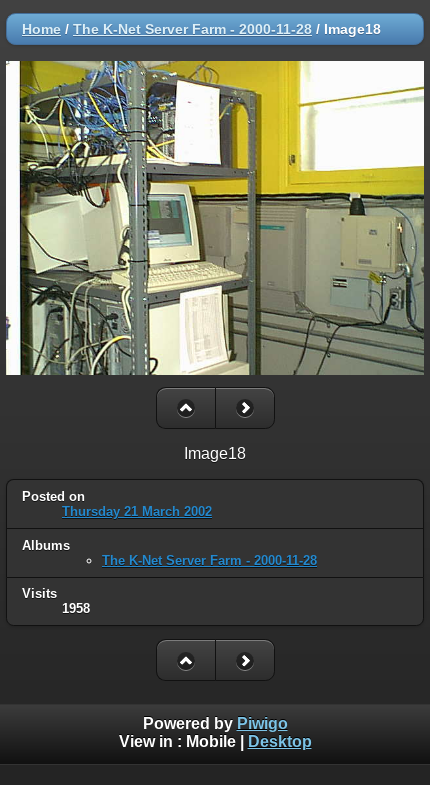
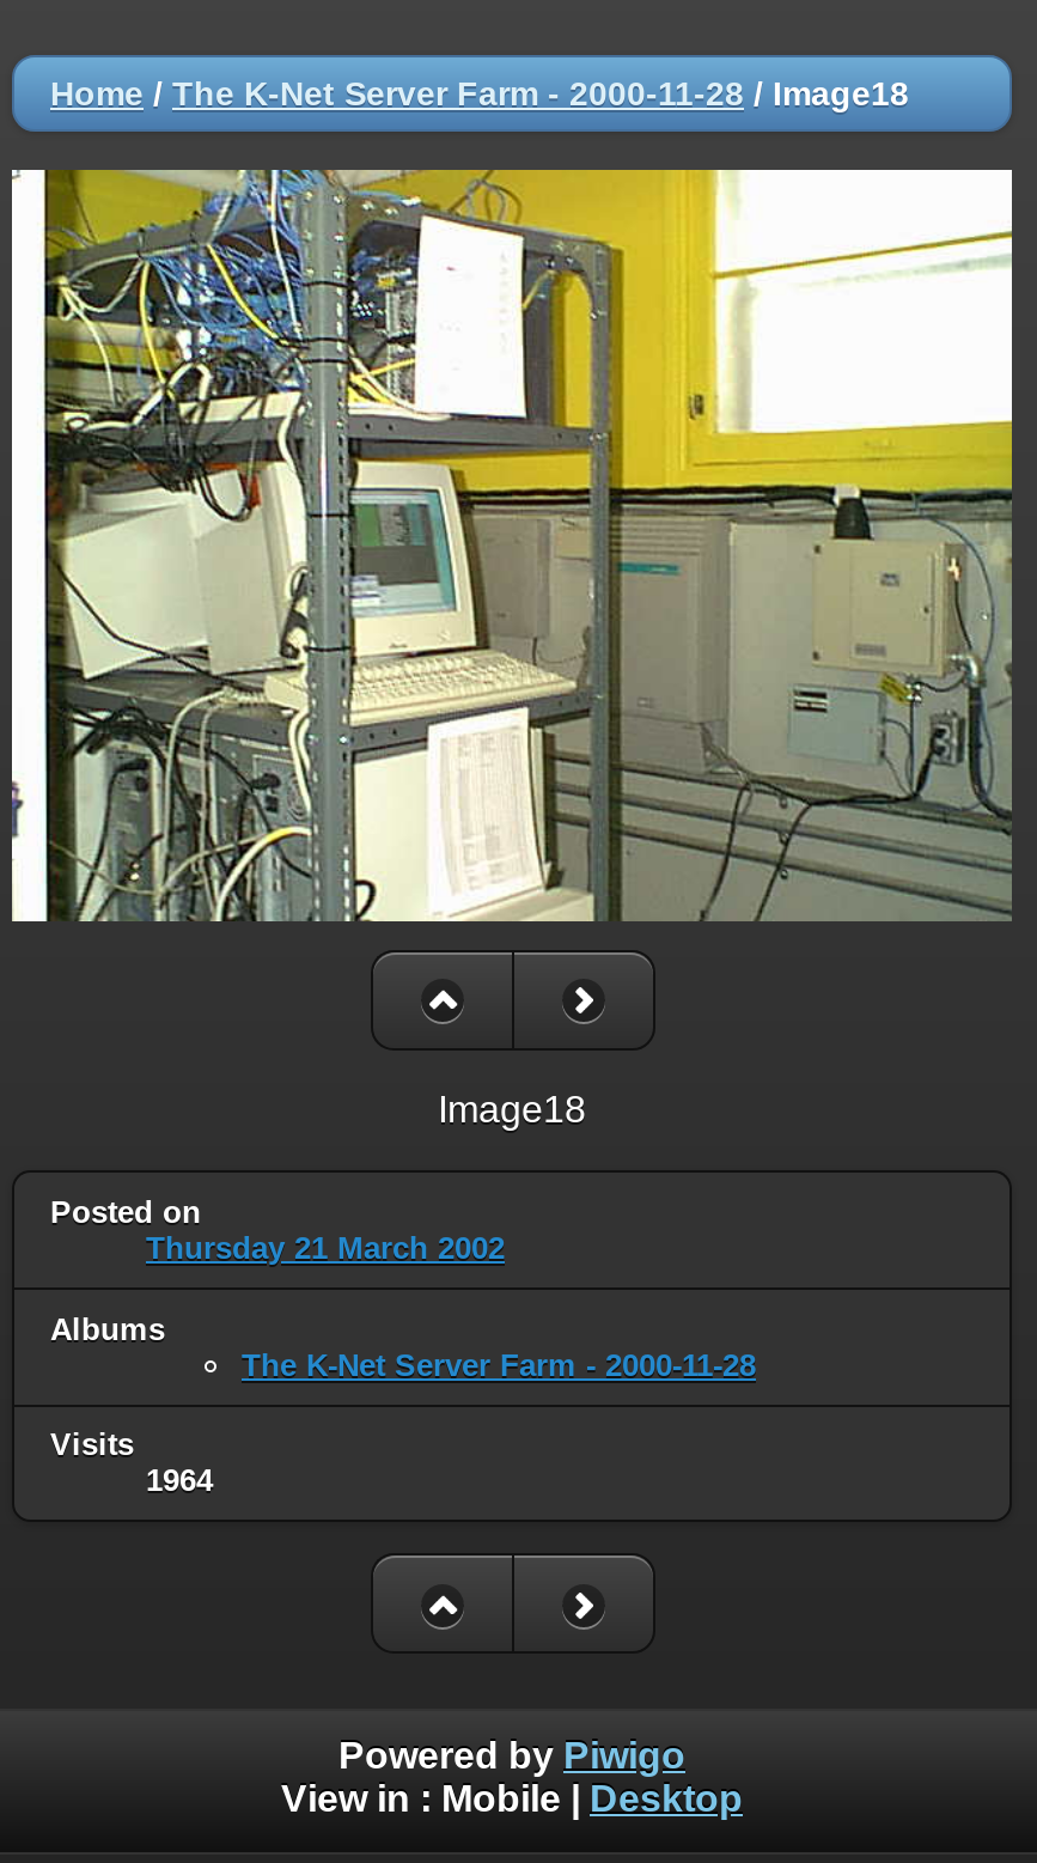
- 1958
+ 1964
